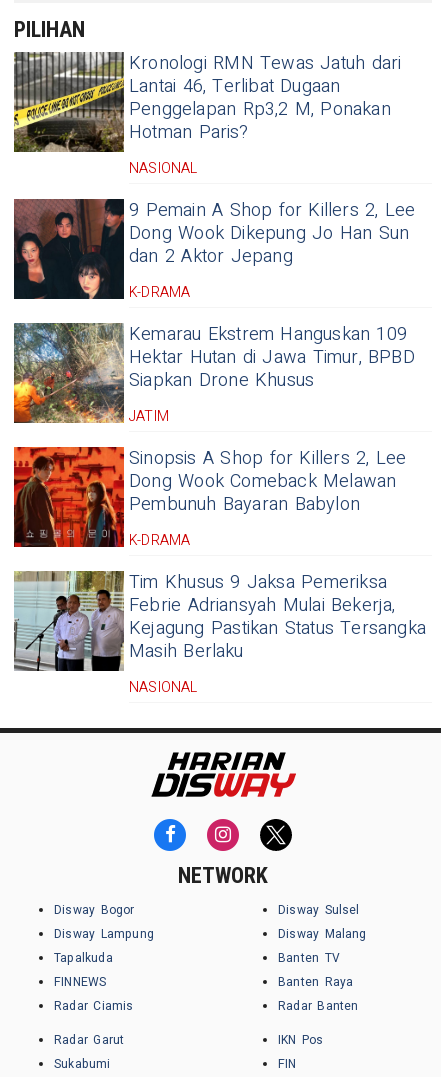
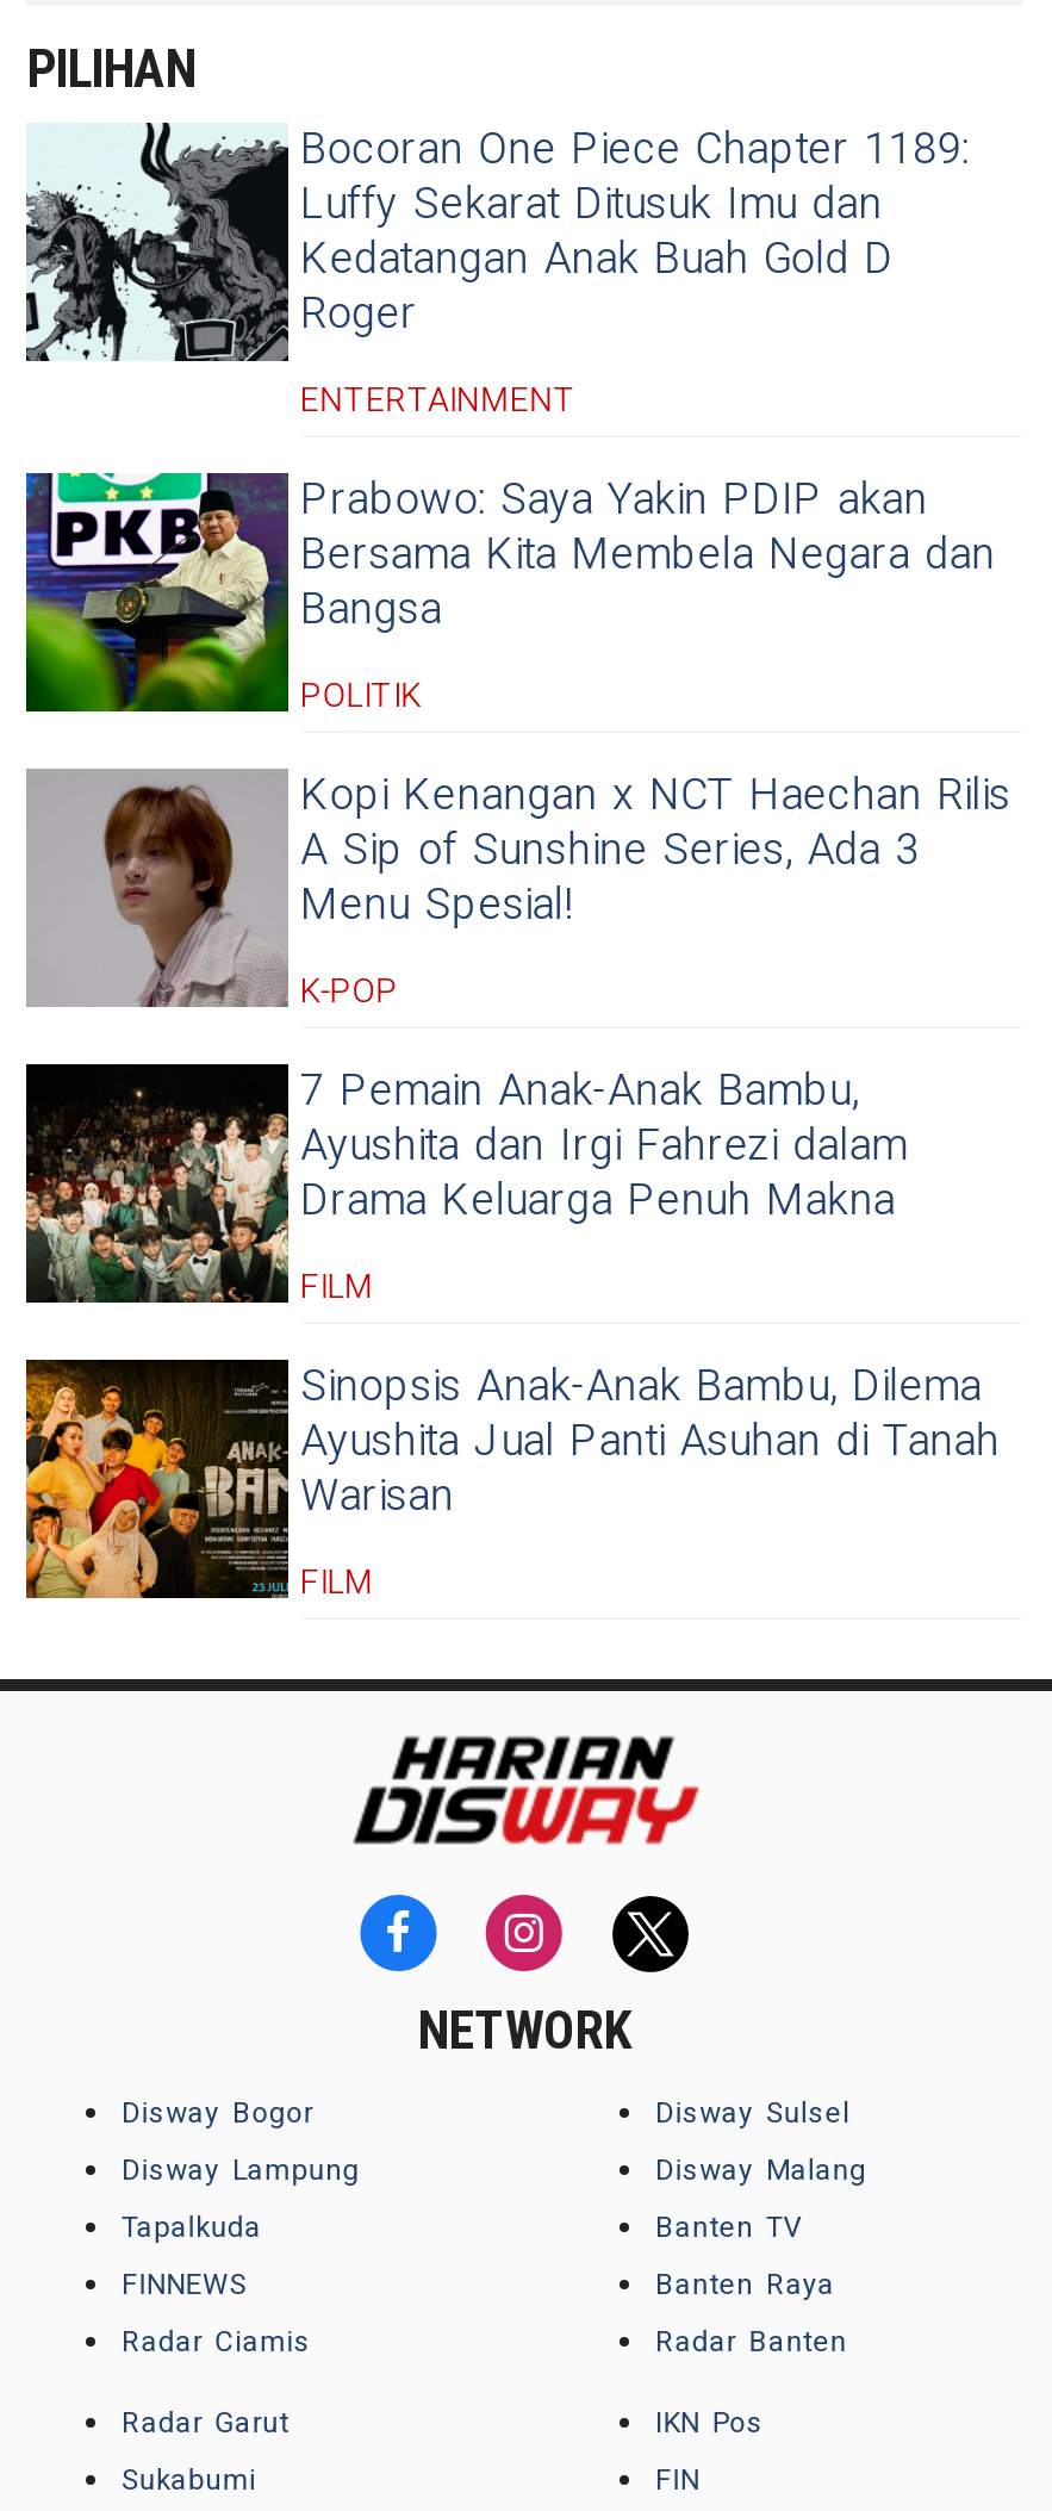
- [image]
- Kronologi RMN Tewas Jatuh dari
- Lantai 46, Terlibat Dugaan
- Penggelapan Rp3,2 M, Ponakan
- Hotman Paris?
- NASIONAL
+ [image]
+ Bocoran One Piece Chapter 1189:
+ Luffy Sekarat Ditusuk Imu dan
+ Kedatangan Anak Buah Gold D
+ Roger
+ ENTERTAINMENT

- [image]
- 9 Pemain A Shop for Killers 2, Lee
- Dong Wook Dikepung Jo Han Sun
- dan 2 Aktor Jepang
- K-DRAMA
+ [image]
+ Prabowo: Saya Yakin PDIP akan
+ Bersama Kita Membela Negara dan
+ Bangsa
+ POLITIK

- [image]
- Kemarau Ekstrem Hanguskan 109
- Hektar Hutan di Jawa Timur, BPBD
- Siapkan Drone Khusus
- JATIM
+ [image]
+ Kopi Kenangan x NCT Haechan Rilis
+ A Sip of Sunshine Series, Ada 3
+ Menu Spesial!
+ K-POP

- [image]
- Sinopsis A Shop for Killers 2, Lee
- Dong Wook Comeback Melawan
- Pembunuh Bayaran Babylon
- K-DRAMA
+ [image]
+ 7 Pemain Anak-Anak Bambu,
+ Ayushita dan Irgi Fahrezi dalam
+ Drama Keluarga Penuh Makna
+ FILM

- [image]
- Tim Khusus 9 Jaksa Pemeriksa
- Febrie Adriansyah Mulai Bekerja,
- Kejagung Pastikan Status Tersangka
- Masih Berlaku
- NASIONAL
+ [image]
+ Sinopsis Anak-Anak Bambu, Dilema
+ Ayushita Jual Panti Asuhan di Tanah
+ Warisan
+ FILM
